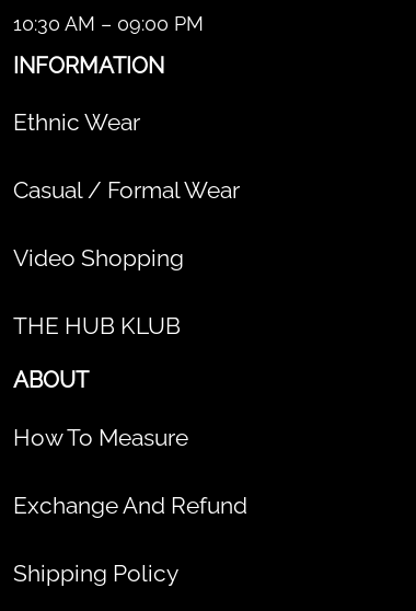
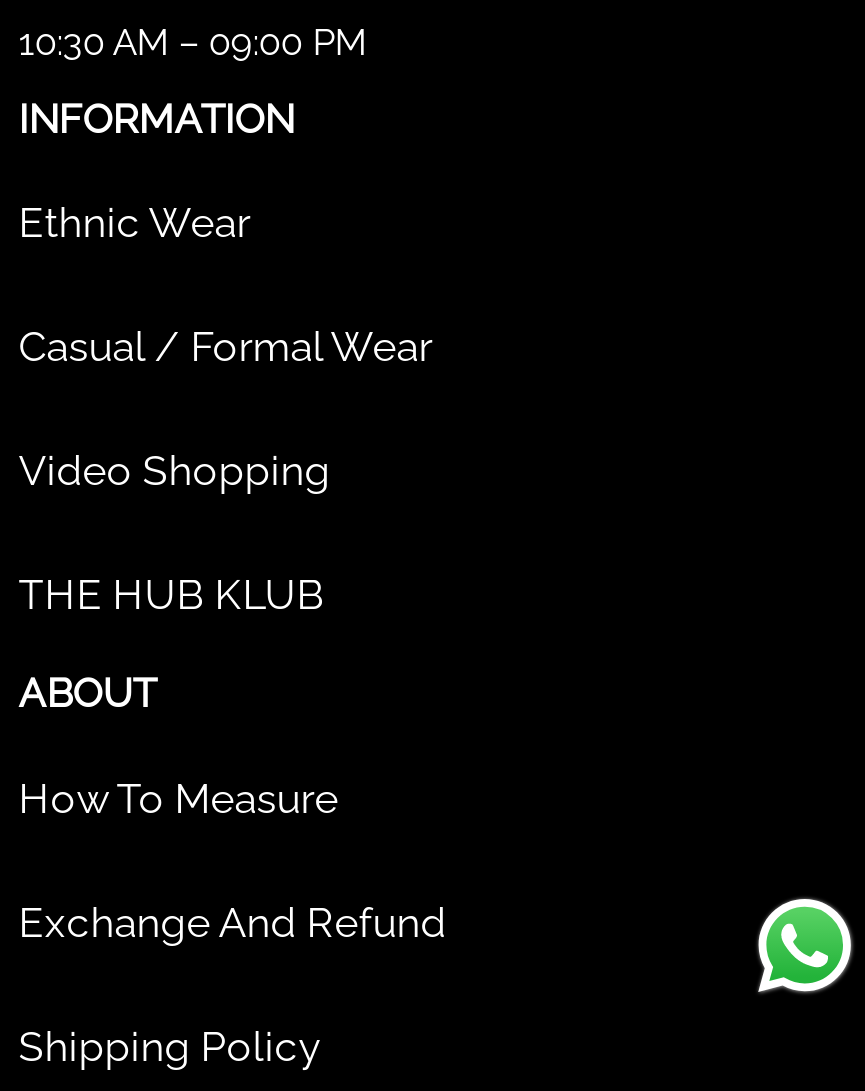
+ [image]
